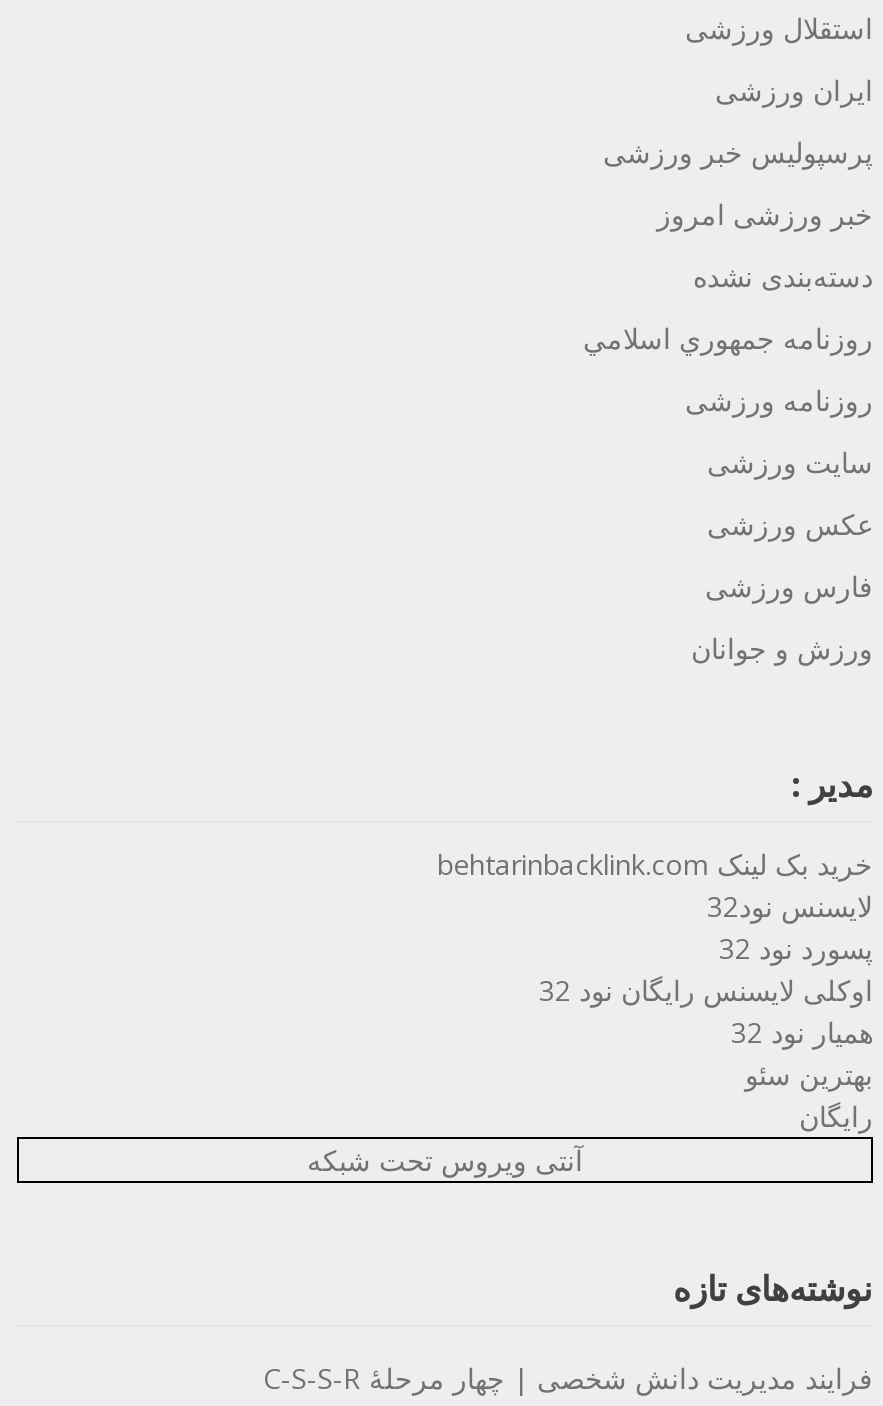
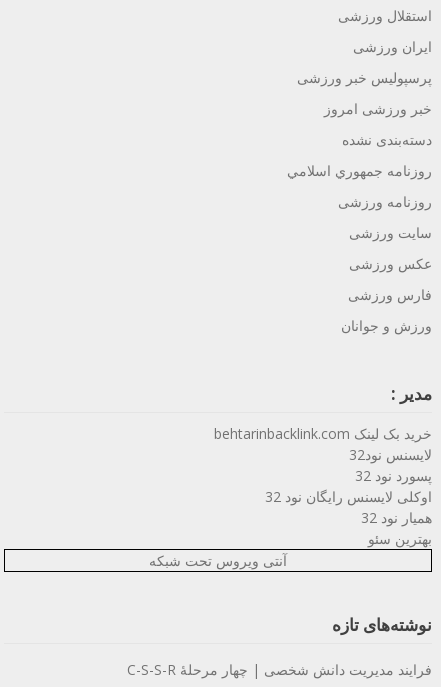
- رایگان
